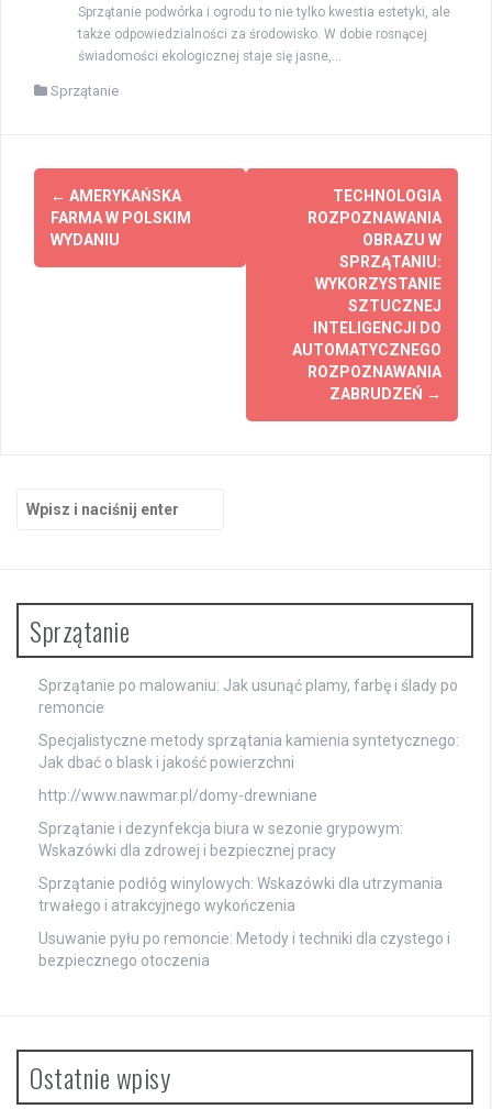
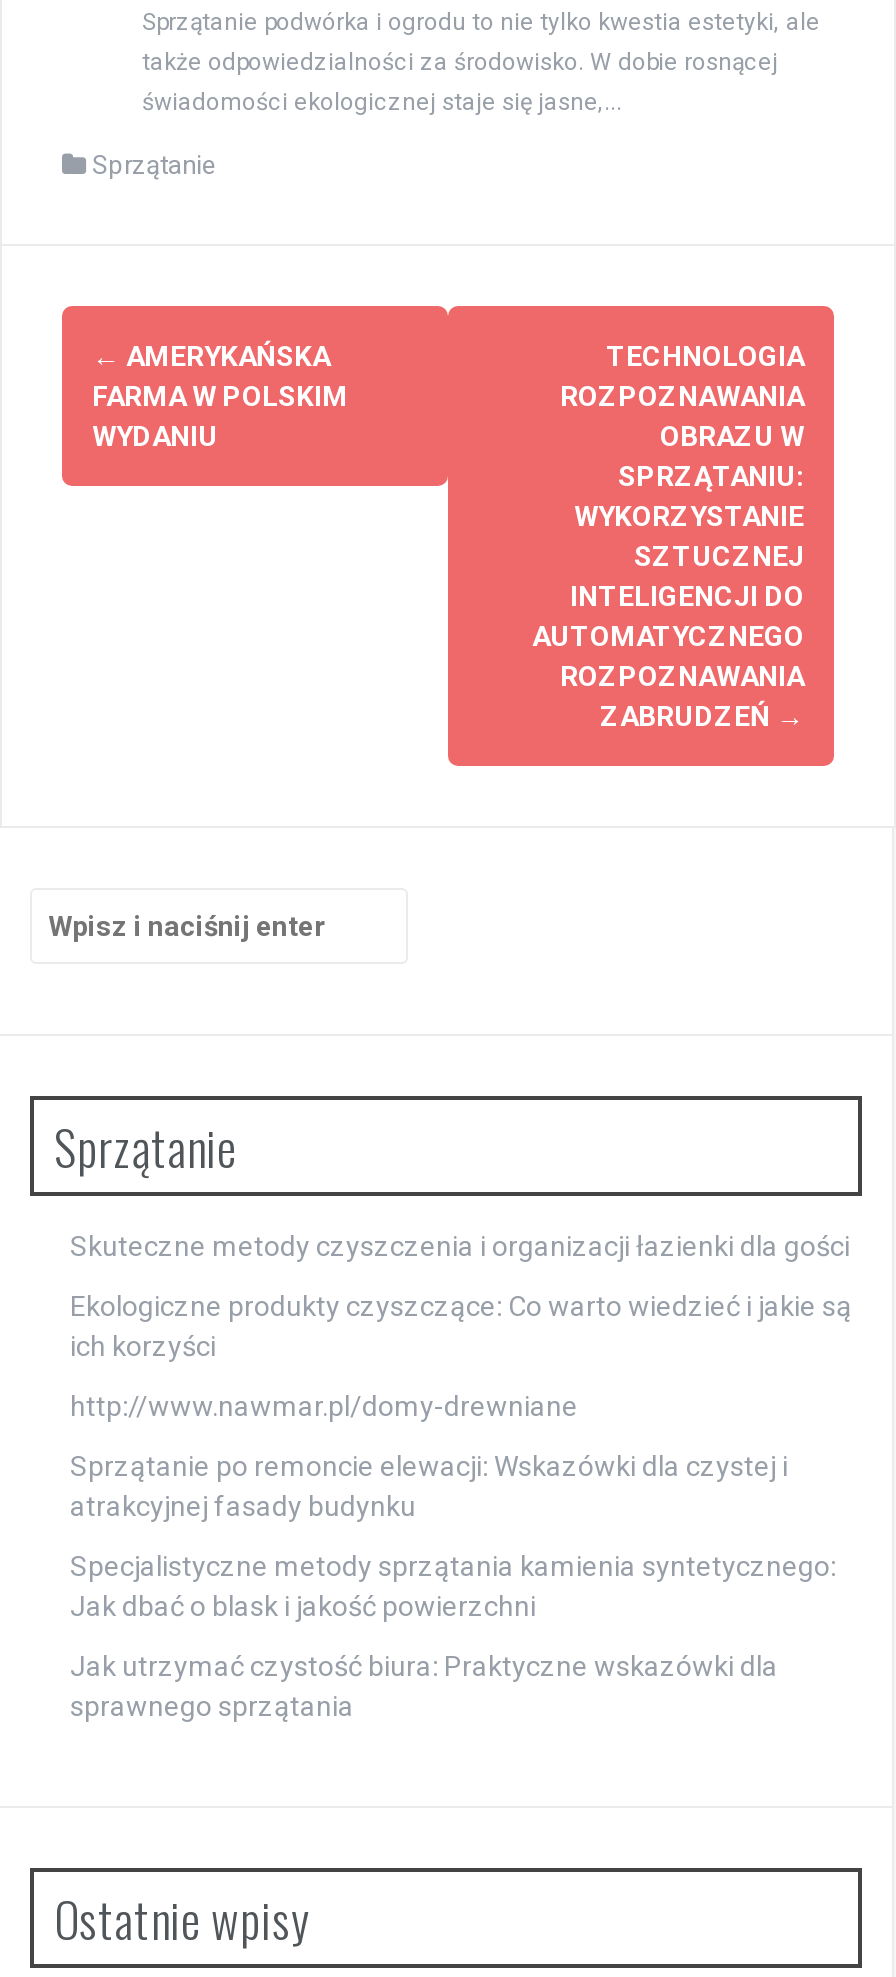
- Sprzątanie po malowaniu: Jak usunąć plamy, farbę i ślady po
- remoncie
+ Skuteczne metody czyszczenia i organizacji łazienki dla gości
+ Ekologiczne produkty czyszczące: Co warto wiedzieć i jakie są
+ ich korzyści
+ Sprzątanie po remoncie elewacji: Wskazówki dla czystej i
+ atrakcyjnej fasady budynku

moved down: Specjalistyczne metody sprzątania kamienia syntetycznego: | Jak dbać o blask i jakość powierzchni

moved up: http://www.nawmar.pl/domy-drewniane

- Sprzątanie i dezynfekcja biura w sezonie grypowym:
- Wskazówki dla zdrowej i bezpiecznej pracy
- Sprzątanie podłóg winylowych: Wskazówki dla utrzymania
- trwałego i atrakcyjnego wykończenia
- Usuwanie pyłu po remoncie: Metody i techniki dla czystego i
- bezpiecznego otoczenia
+ Jak utrzymać czystość biura: Praktyczne wskazówki dla
+ sprawnego sprzątania
